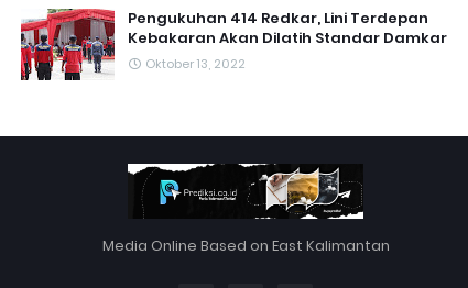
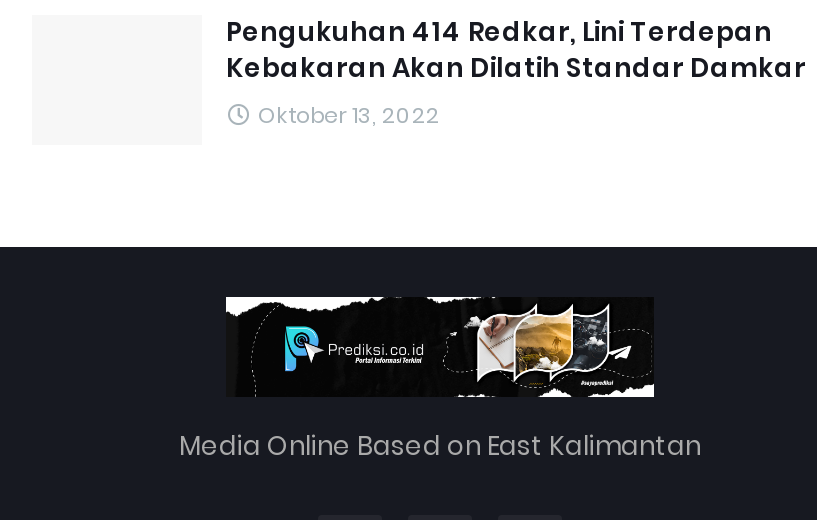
- [image]
